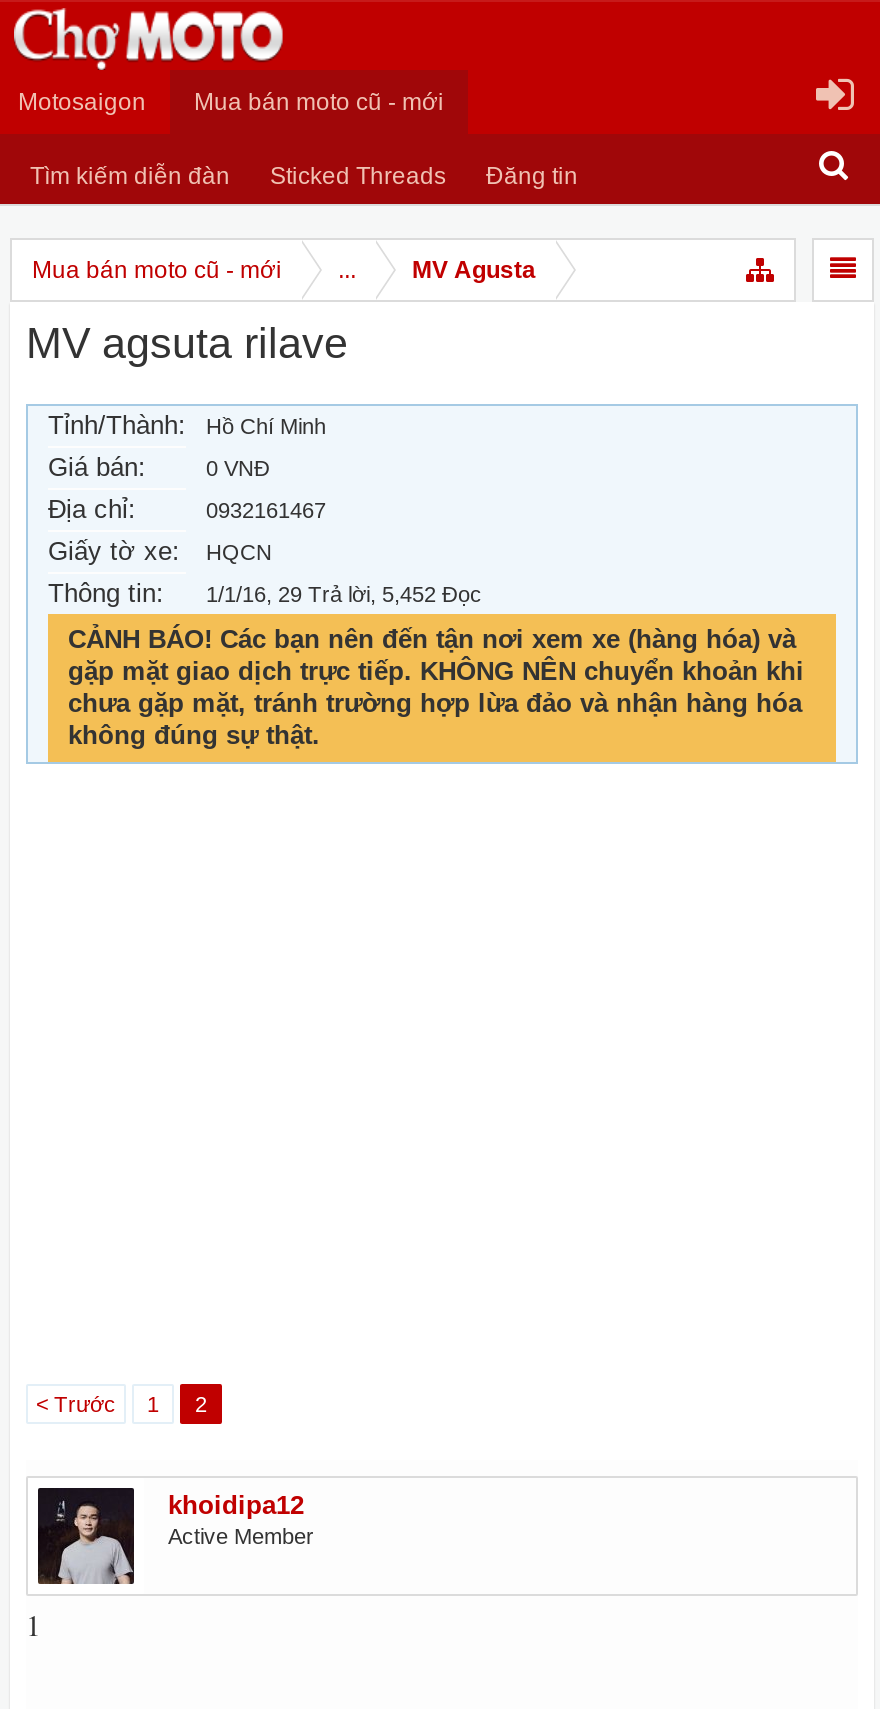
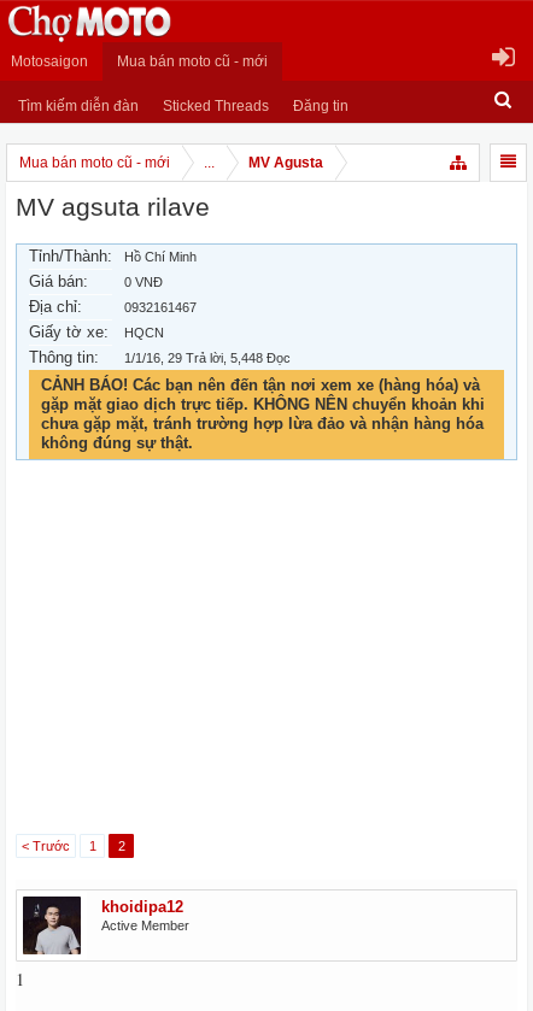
- Thông tin: 1/1/16, 29 Trả lời, 5,452 Đọc
+ Thông tin: 1/1/16, 29 Trả lời, 5,448 Đọc
